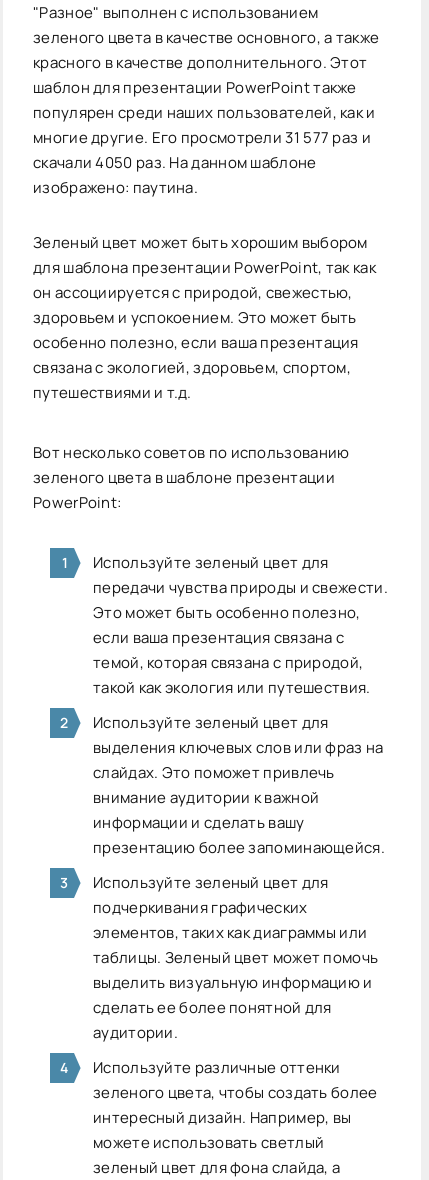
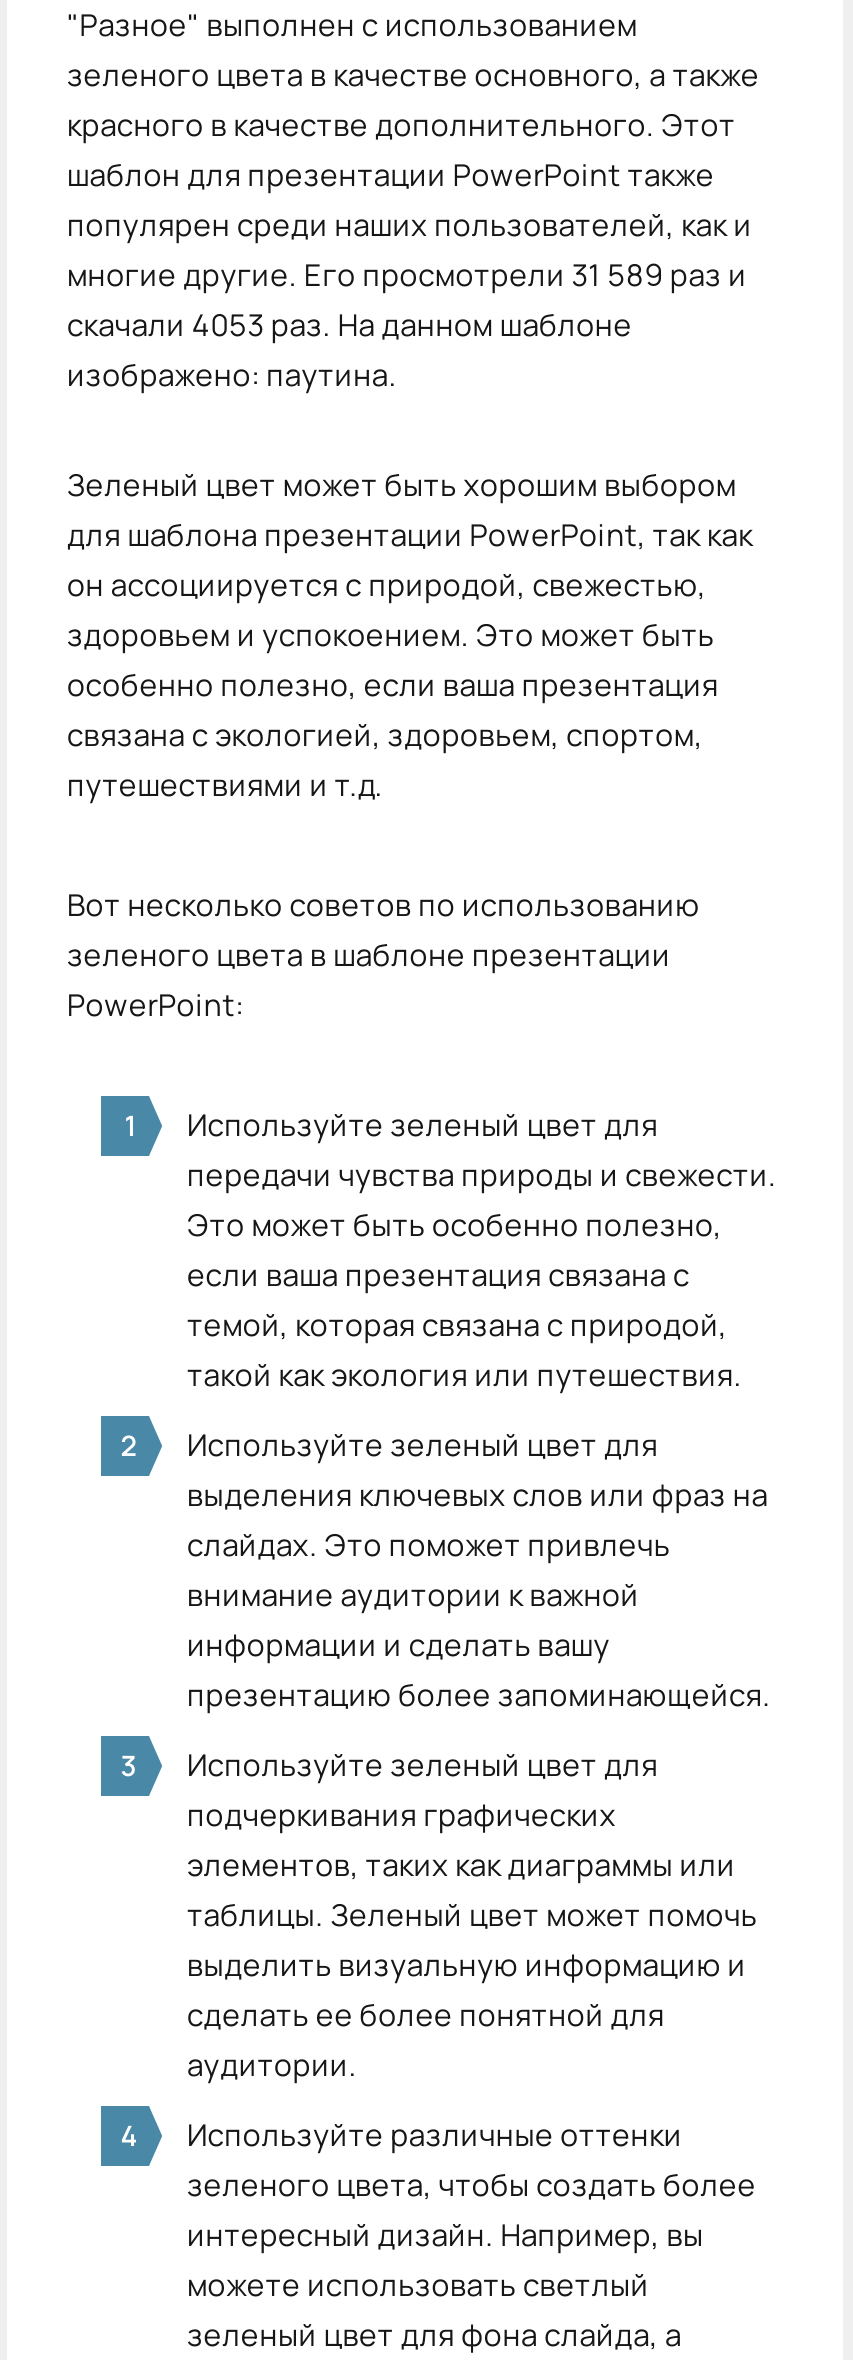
- многие другие. Его просмотрели 31 577 раз и
+ многие другие. Его просмотрели 31 589 раз и

- скачали 4050 раз. На данном шаблоне
+ скачали 4053 раз. На данном шаблоне
